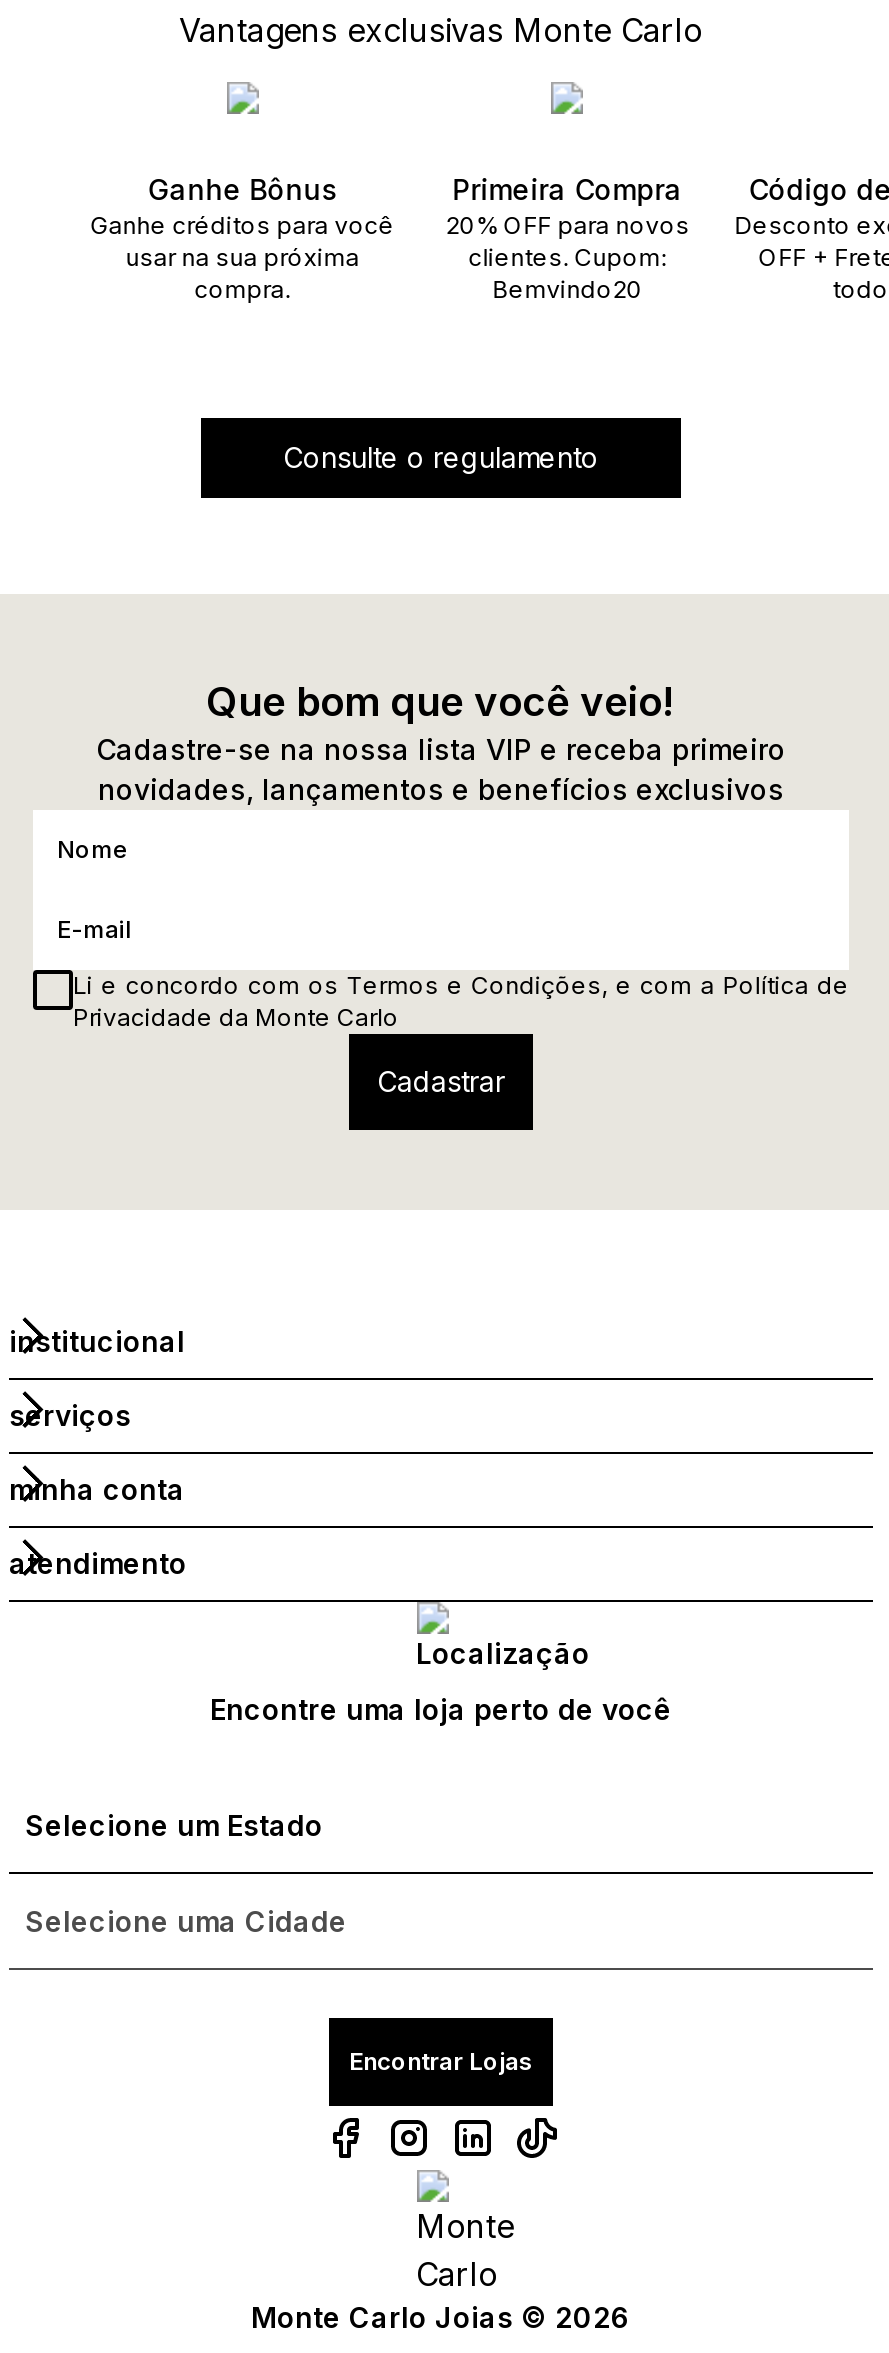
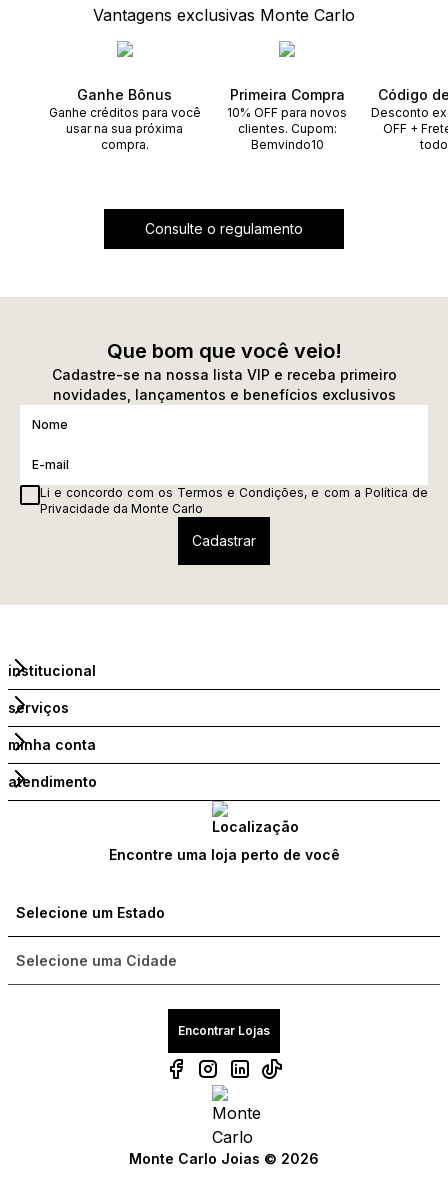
- 20% OFF para novos
+ 10% OFF para novos

- Bemvindo20
+ Bemvindo10
